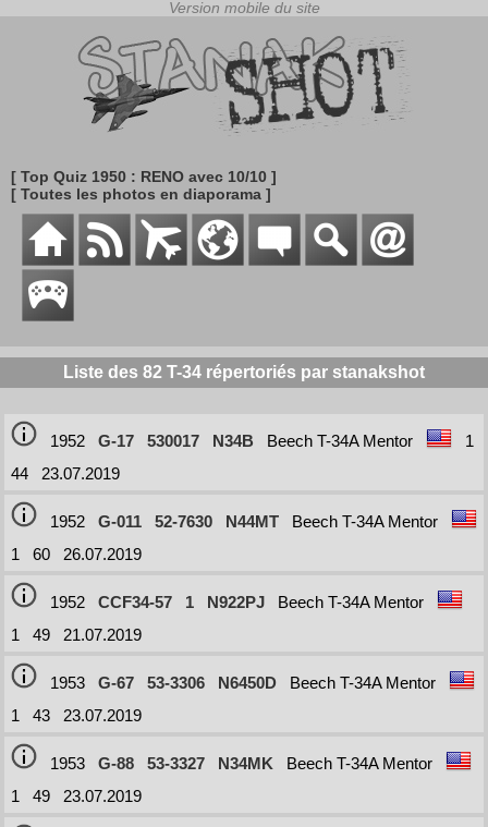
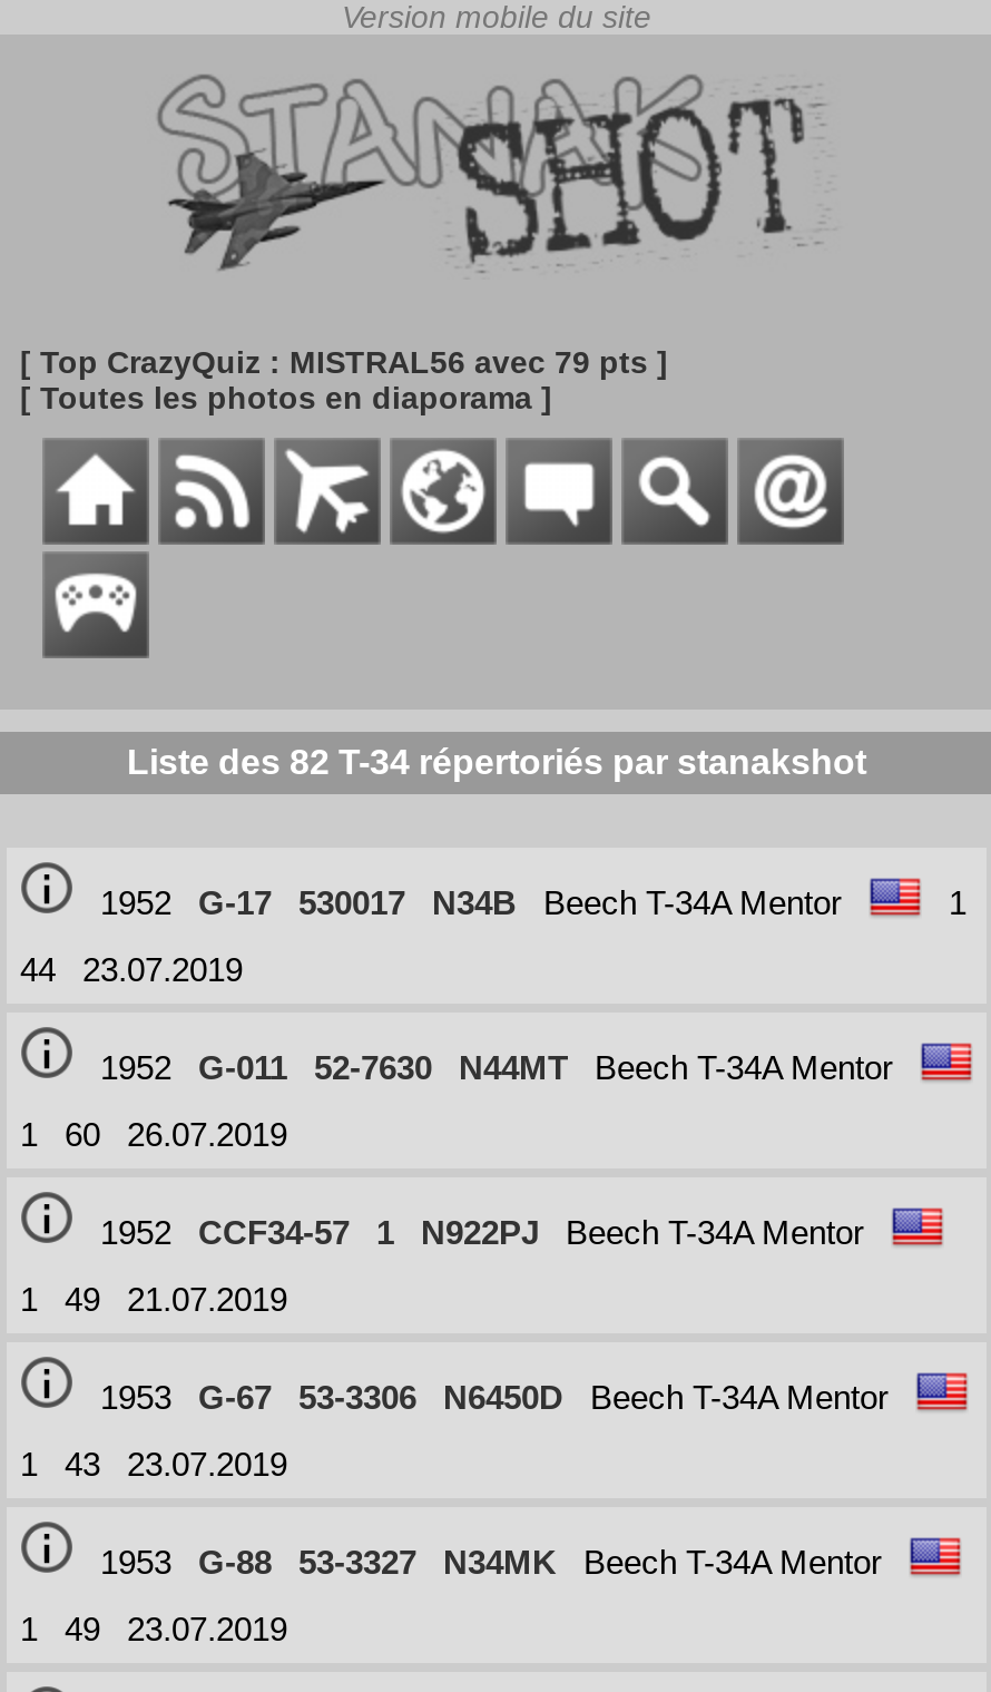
- [ Top Quiz 1950 : RENO avec 10/10 ]
+ [ Top CrazyQuiz : MISTRAL56 avec 79 pts ]
